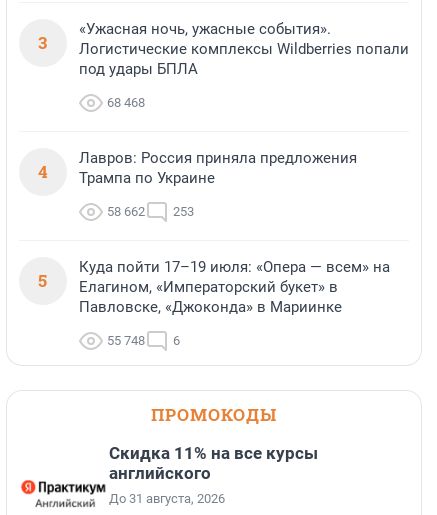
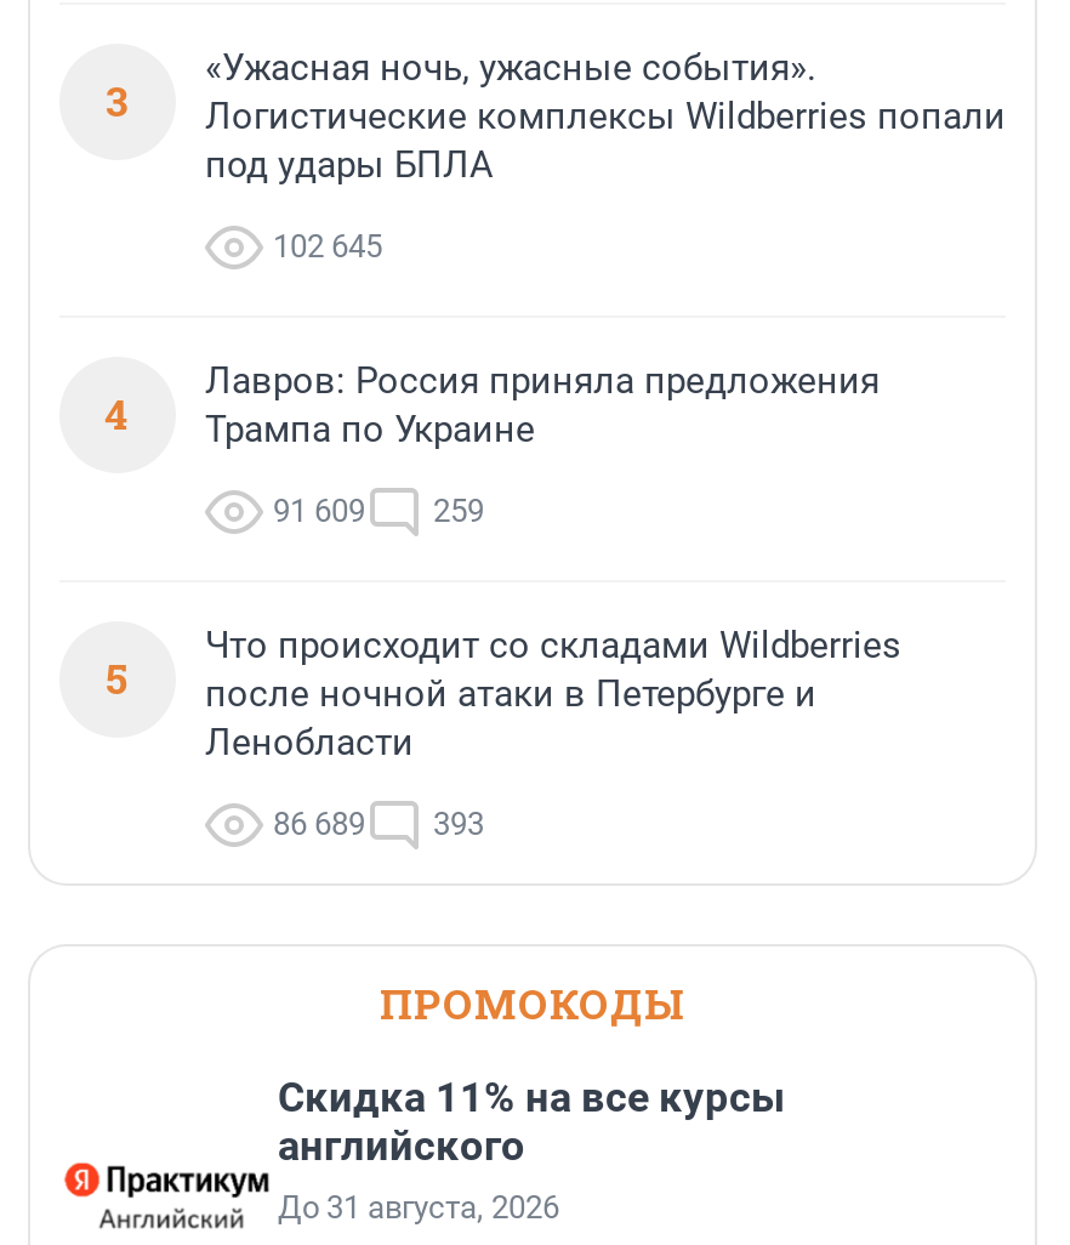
- 68 468
+ 102 645

- 58 662
+ 91 609

- 253
+ 259

- Куда пойти 17–19 июля: «Опера — всем» на
- Елагином, «Императорский букет» в
- Павловске, «Джоконда» в Мариинке
+ Что происходит со складами Wildberries
+ после ночной атаки в Петербурге и
+ Ленобласти

- 55 748
- 6
+ 86 689
+ 393
